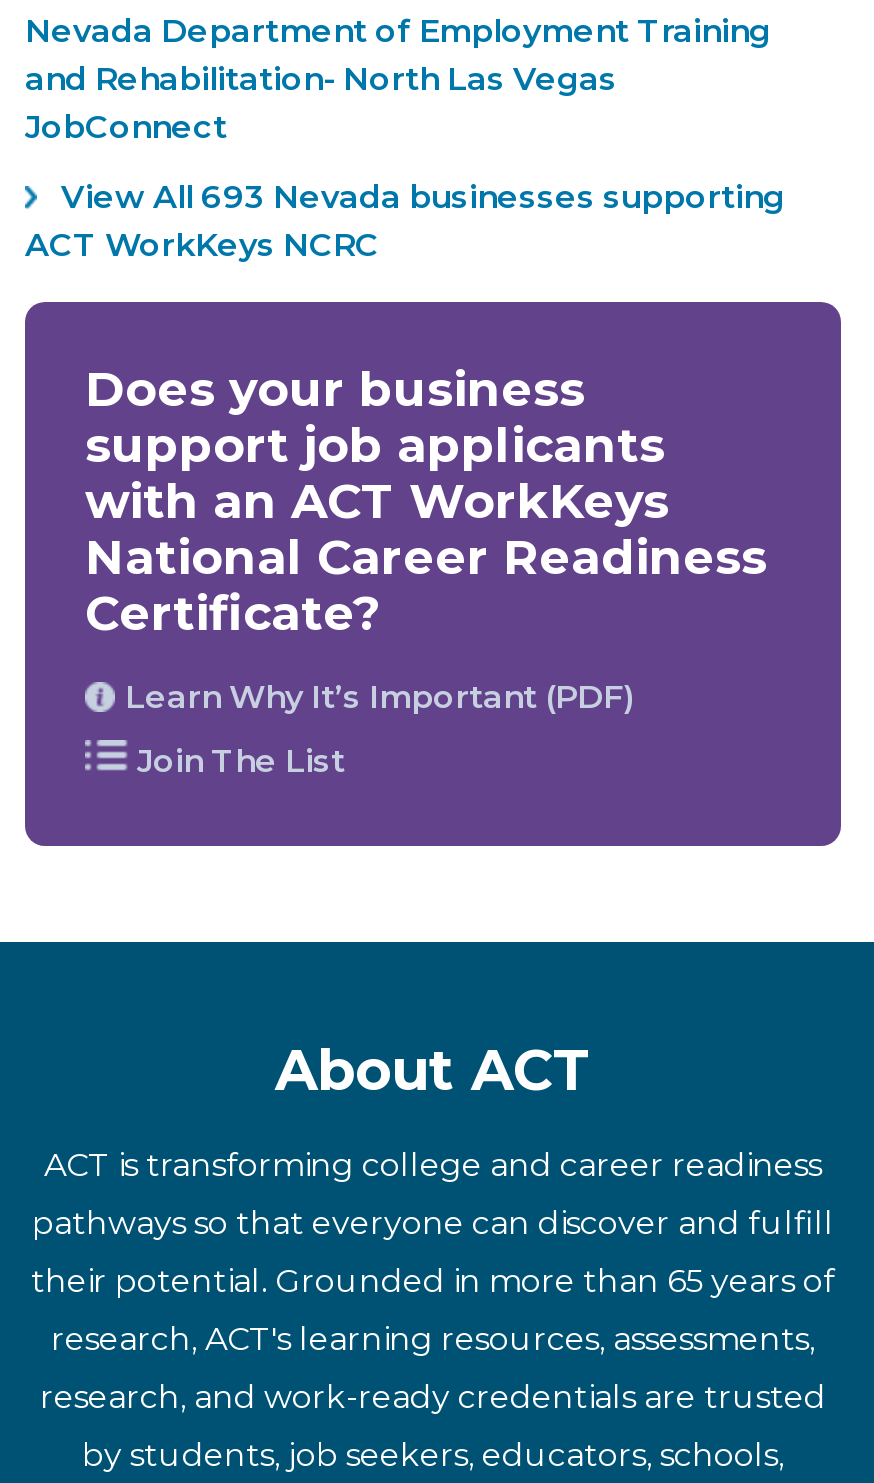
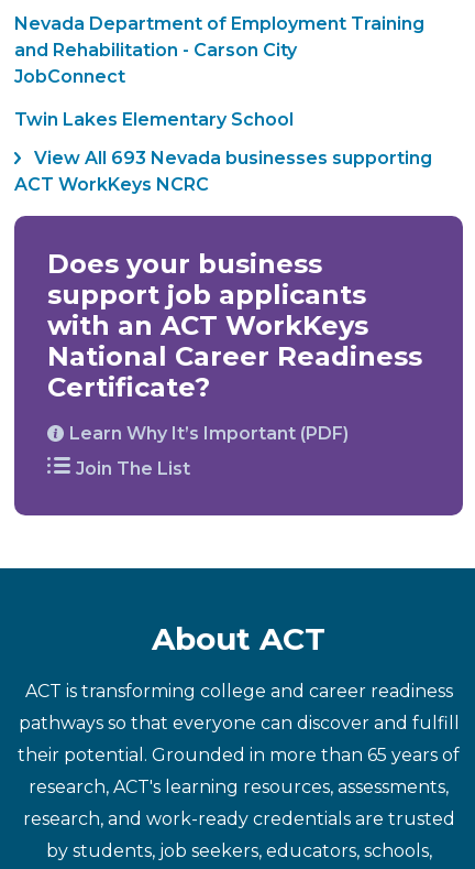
- and Rehabilitation- North Las Vegas
+ and Rehabilitation - Carson City

+ Twin Lakes Elementary School
